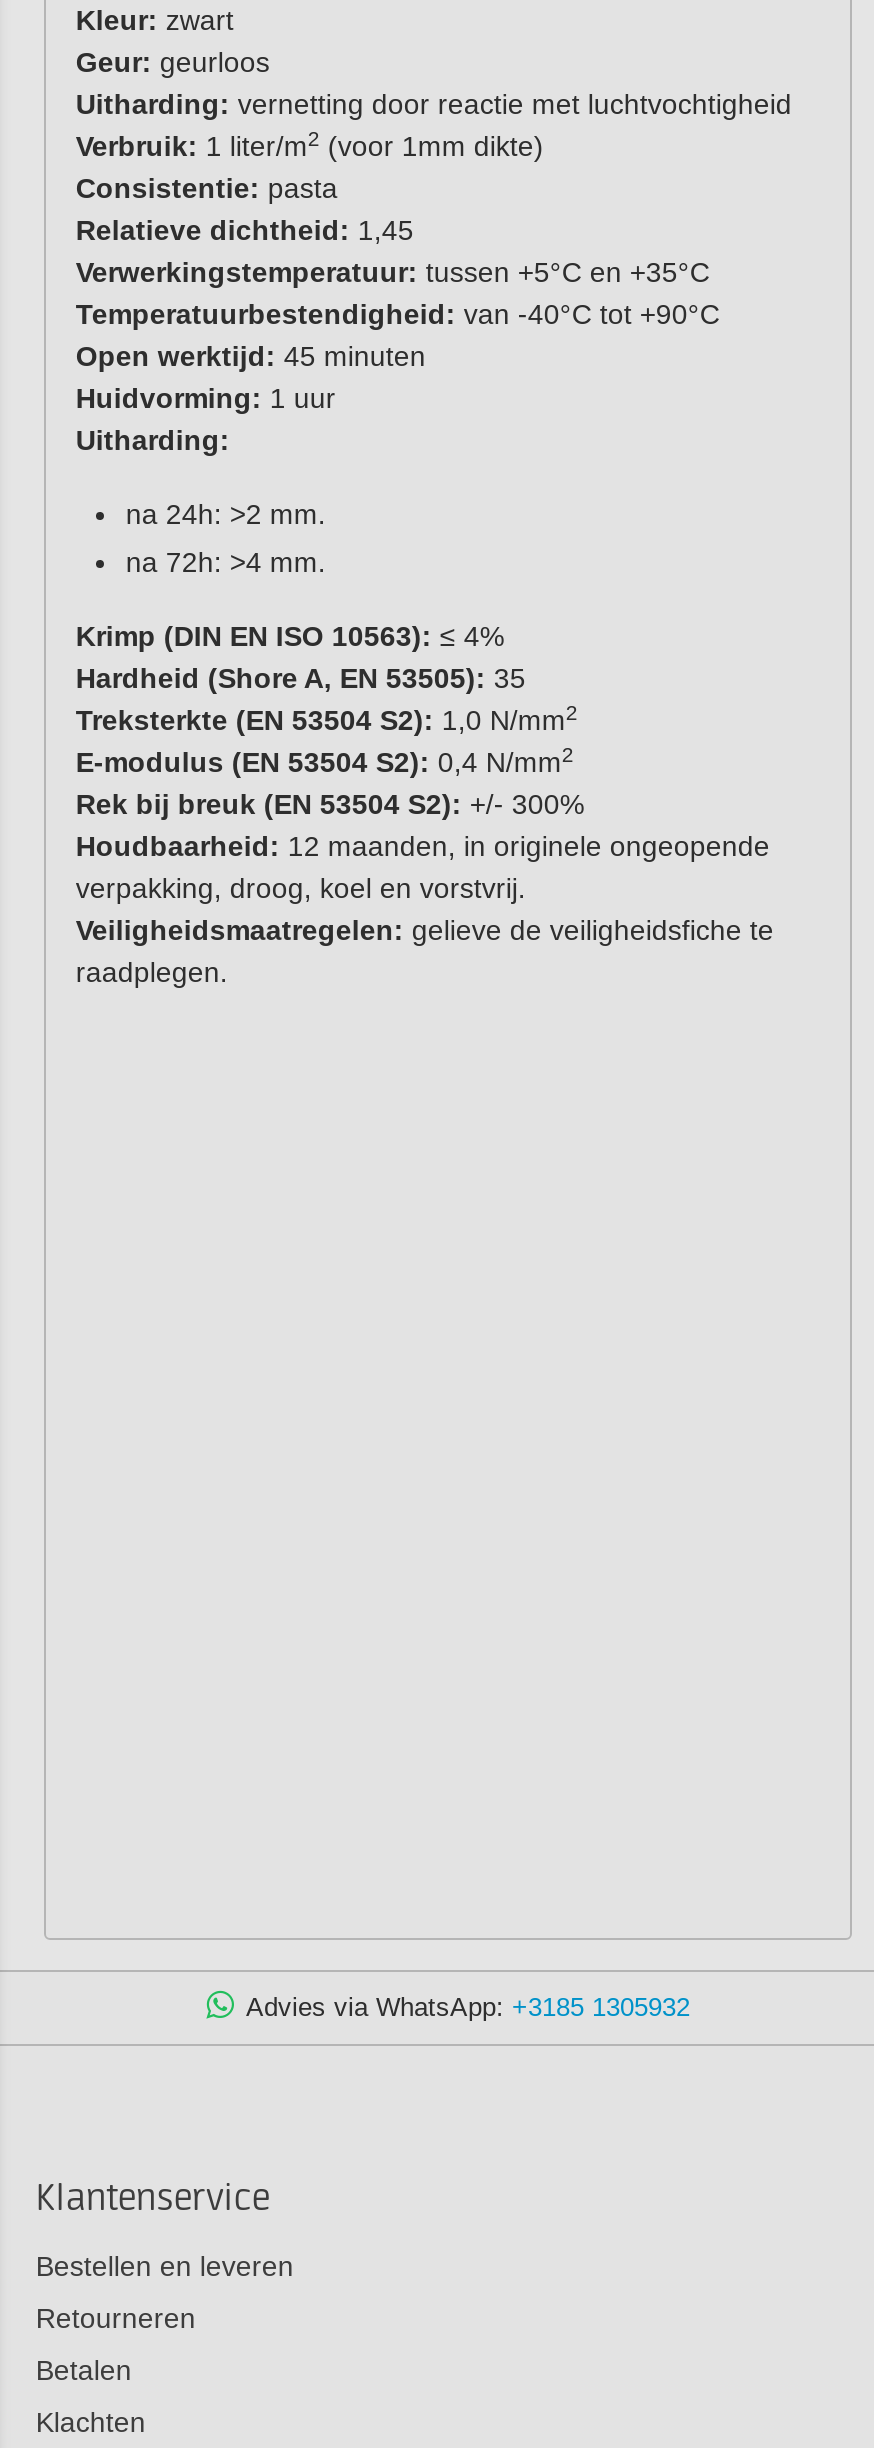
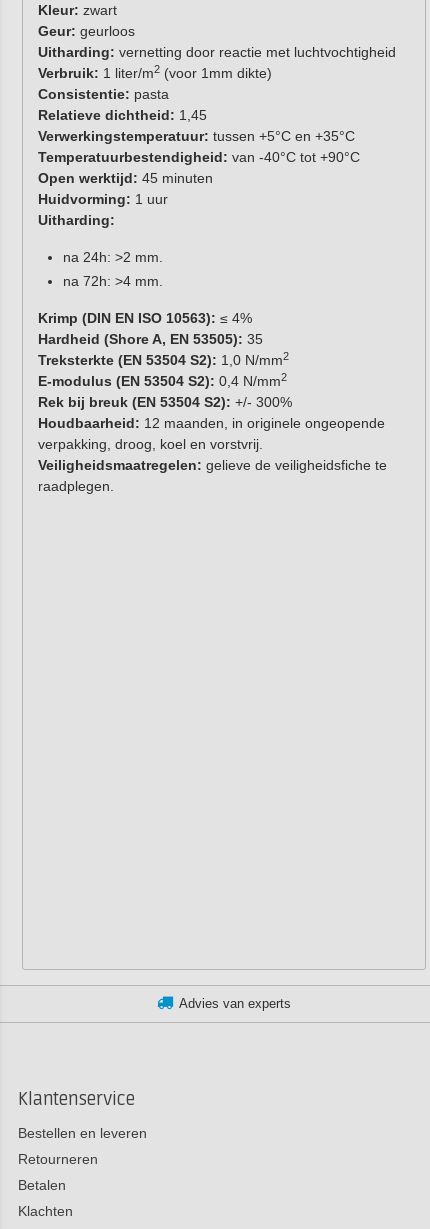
- Advies via WhatsApp: +3185 1305932
+ Advies van experts
